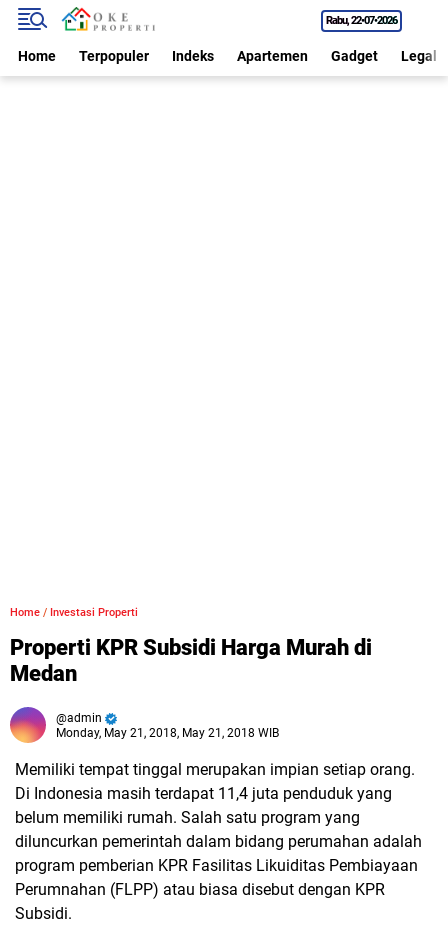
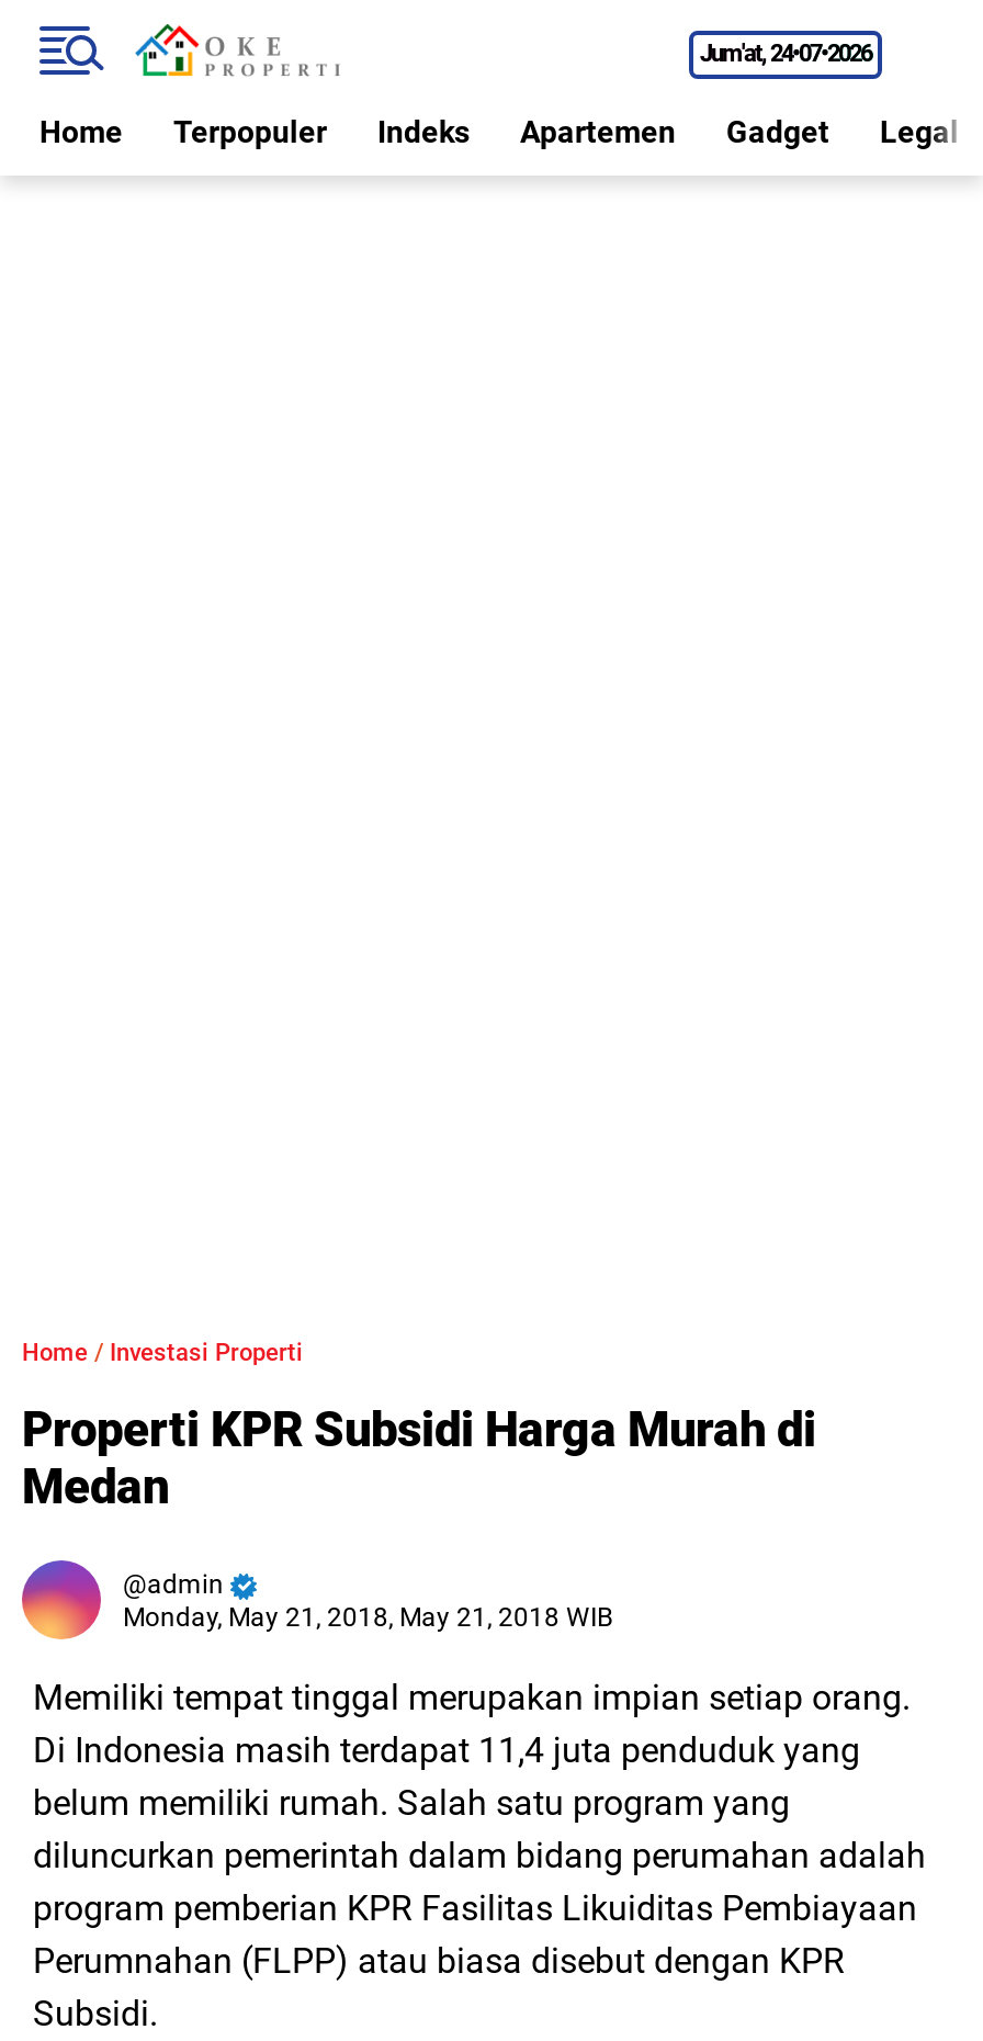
- Rabu 22•07•2026
+ Jum'at 24•07•2026
